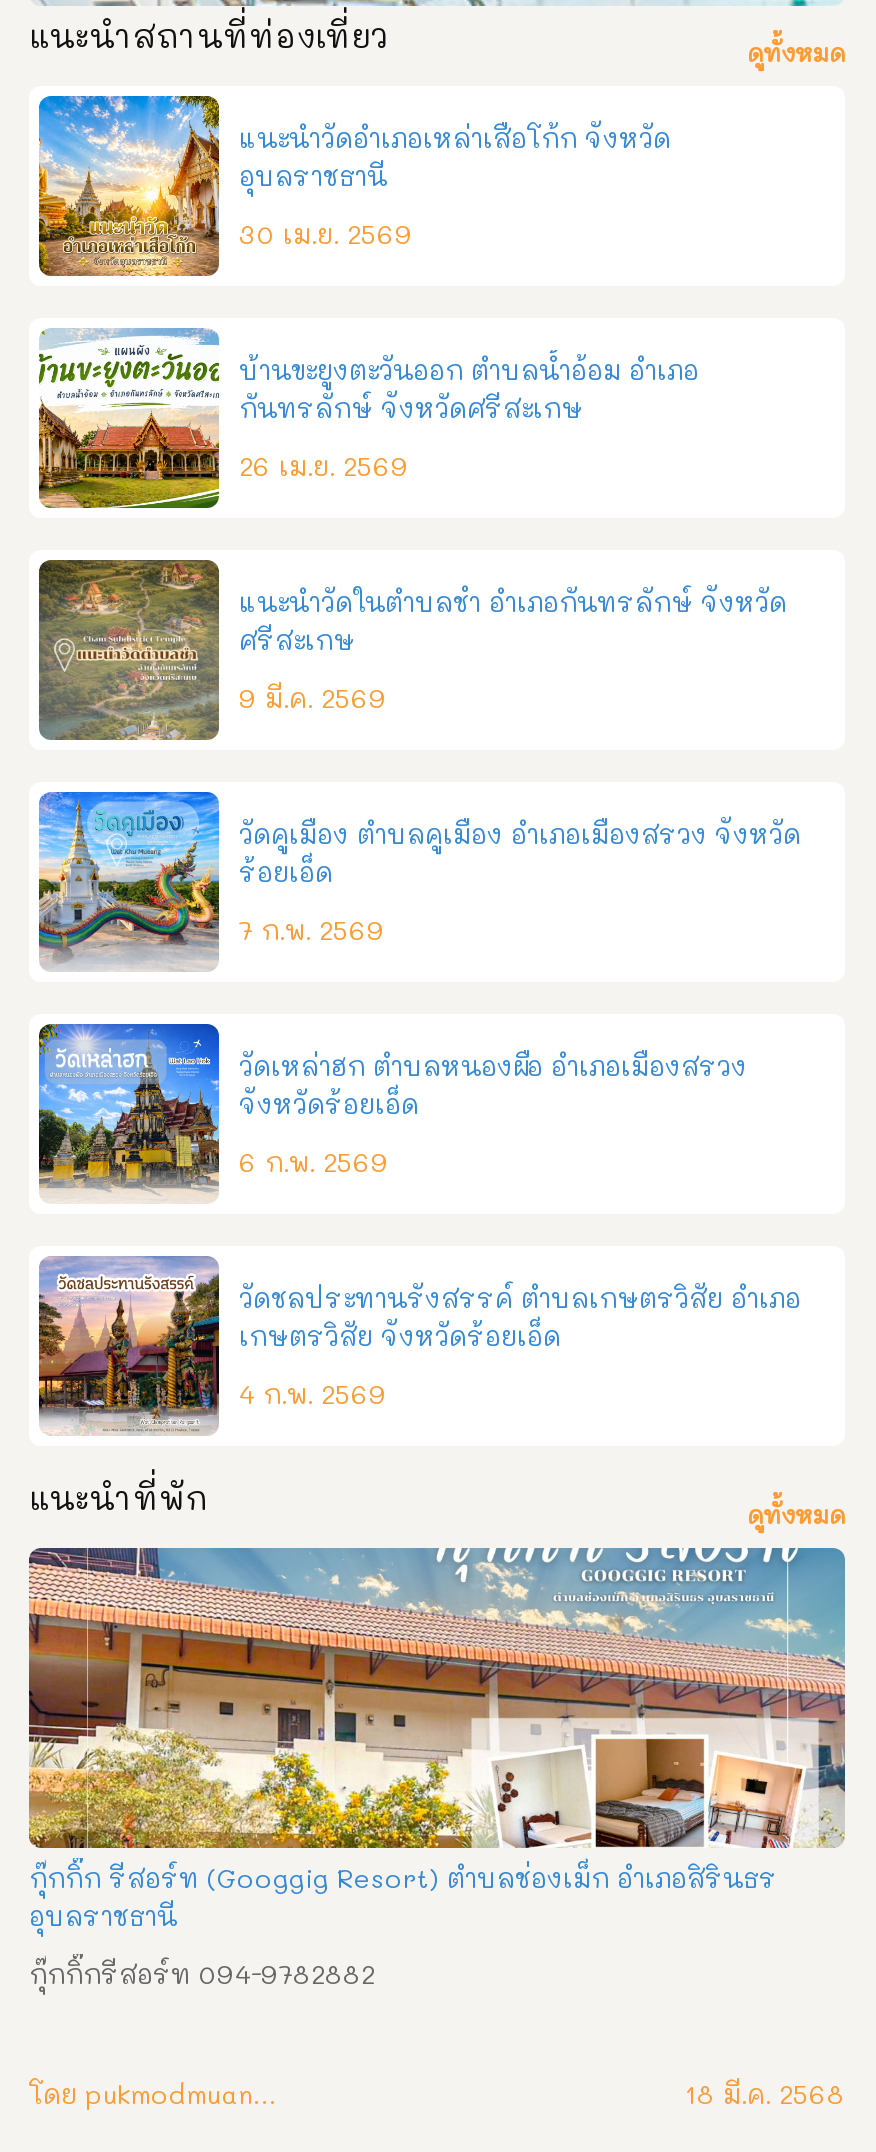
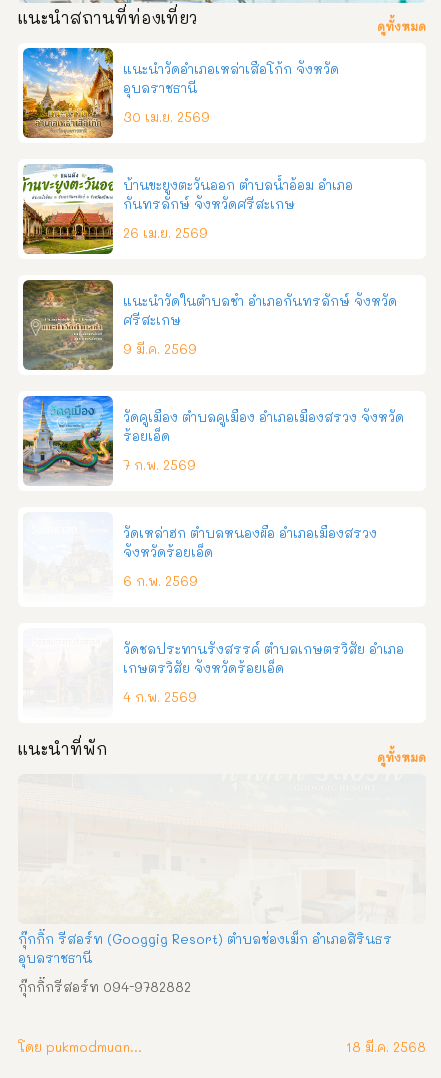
- [image]

- [image]

- [image]
